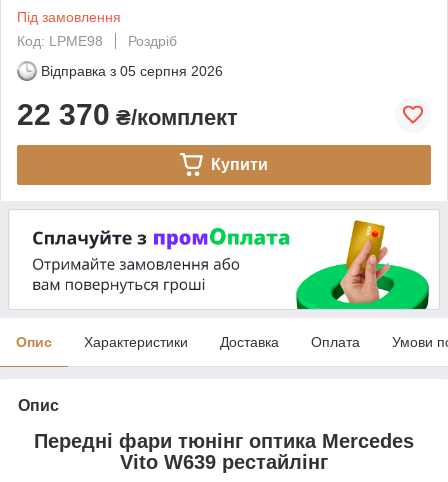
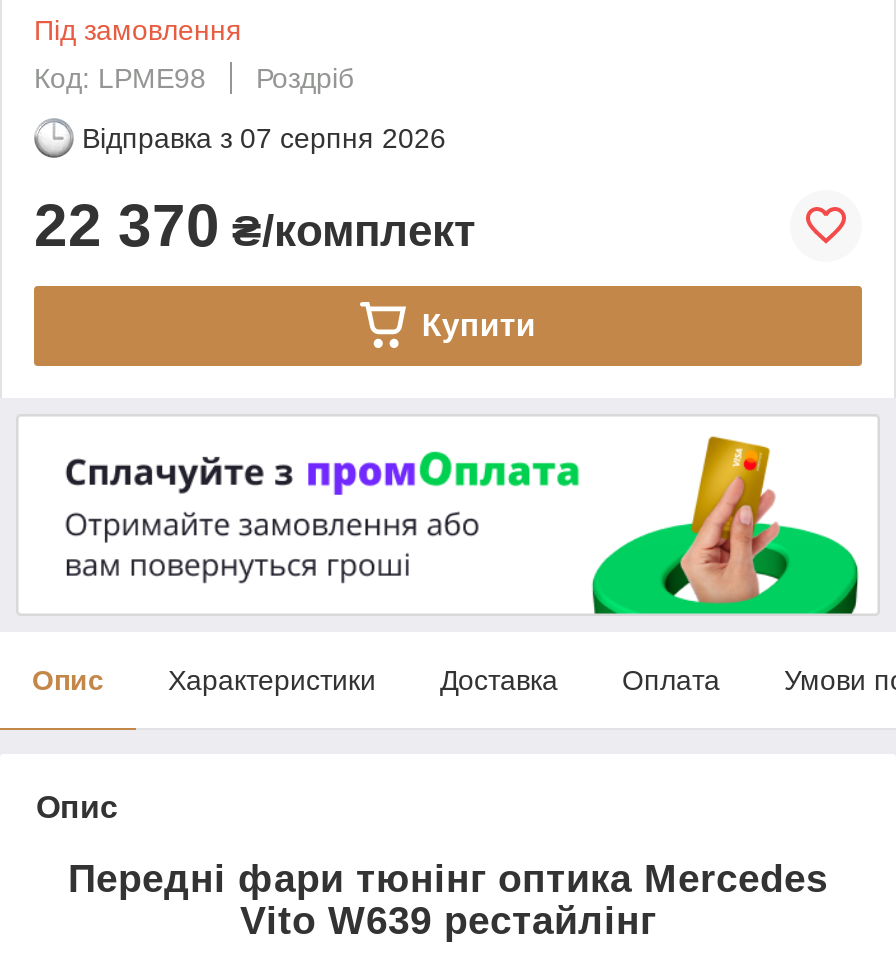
- Відправка з 05 серпня 2026
+ Відправка з 07 серпня 2026
